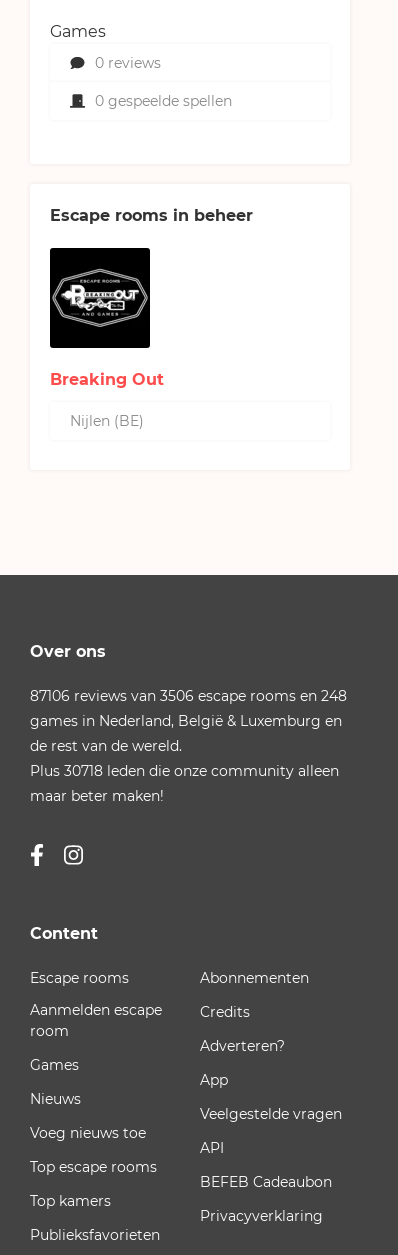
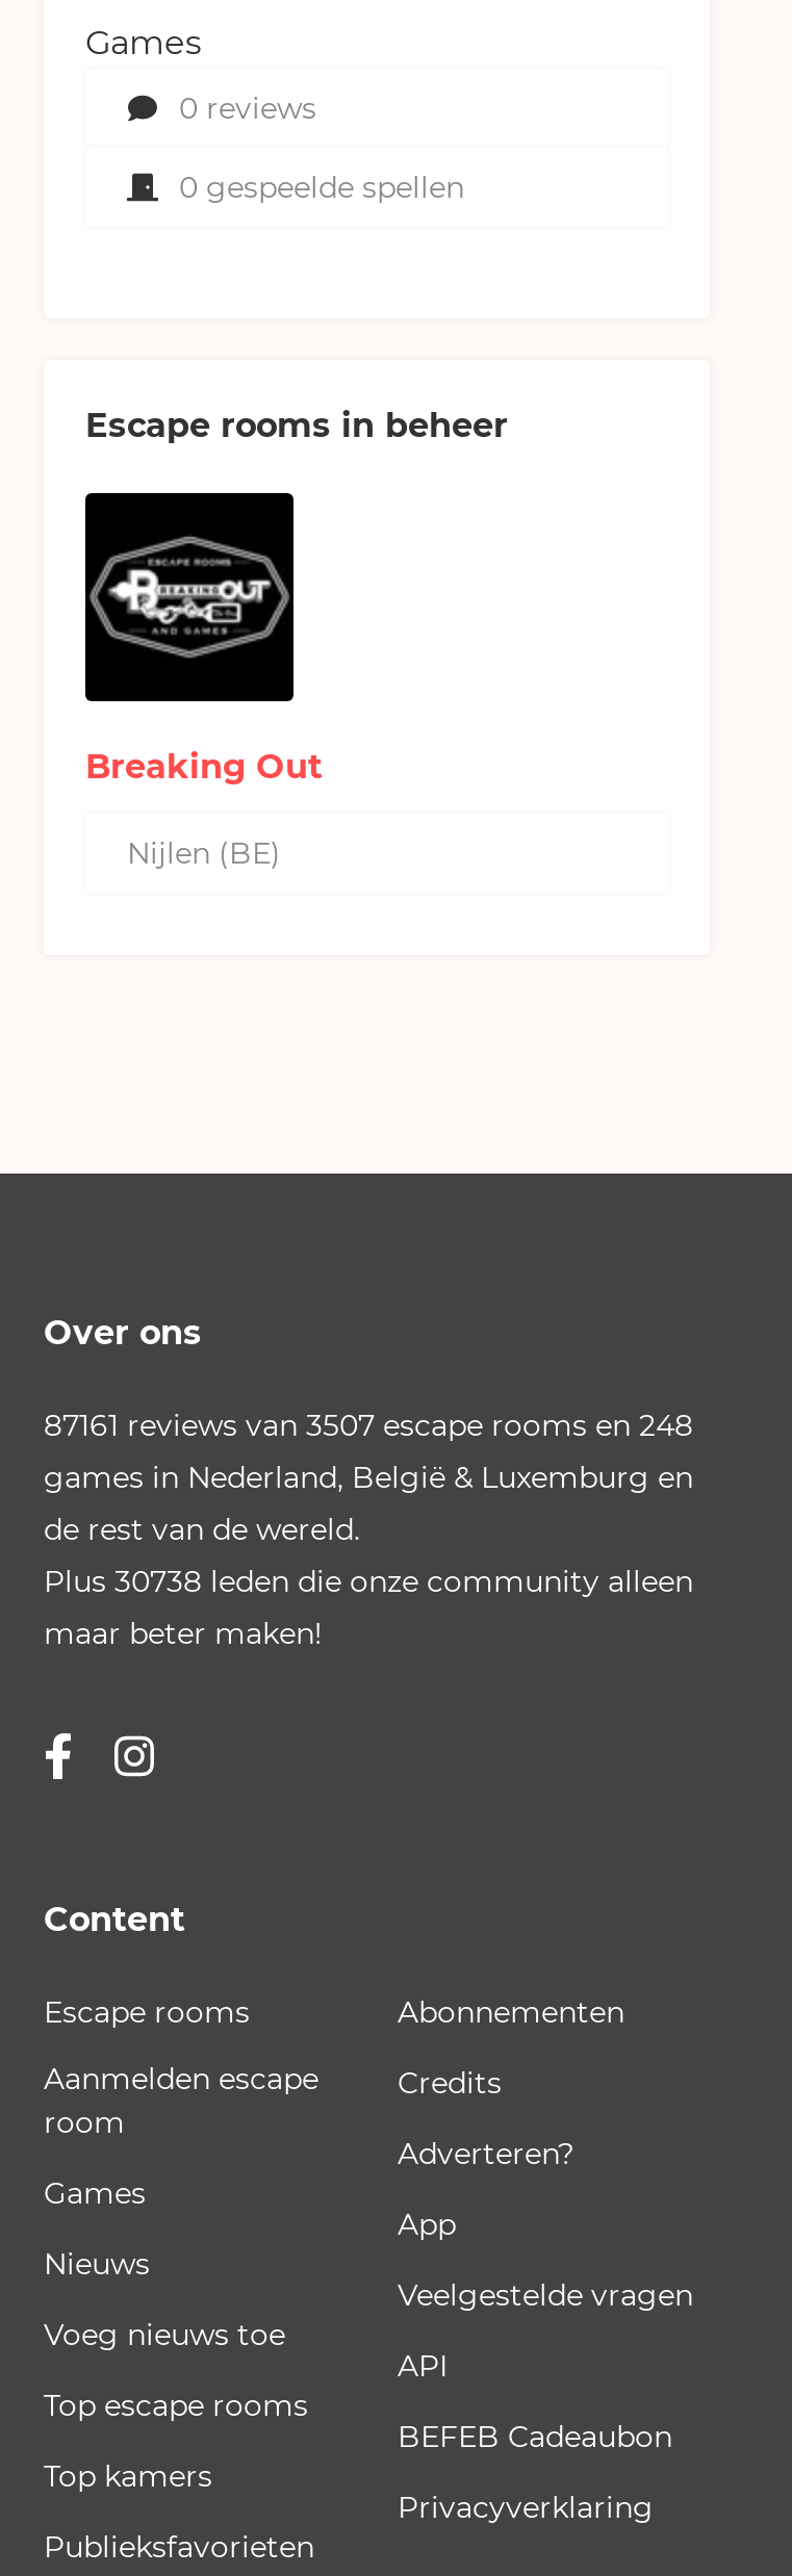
- 87106 reviews van 3506 escape rooms en 248
+ 87161 reviews van 3507 escape rooms en 248

- Plus 30718 leden die onze community alleen
+ Plus 30738 leden die onze community alleen
